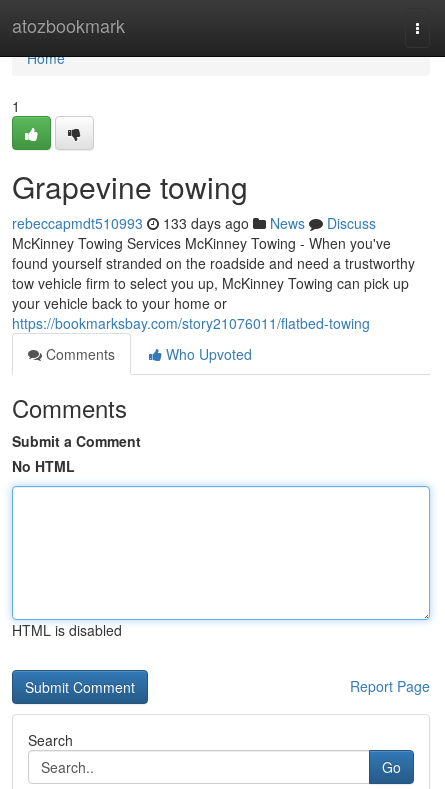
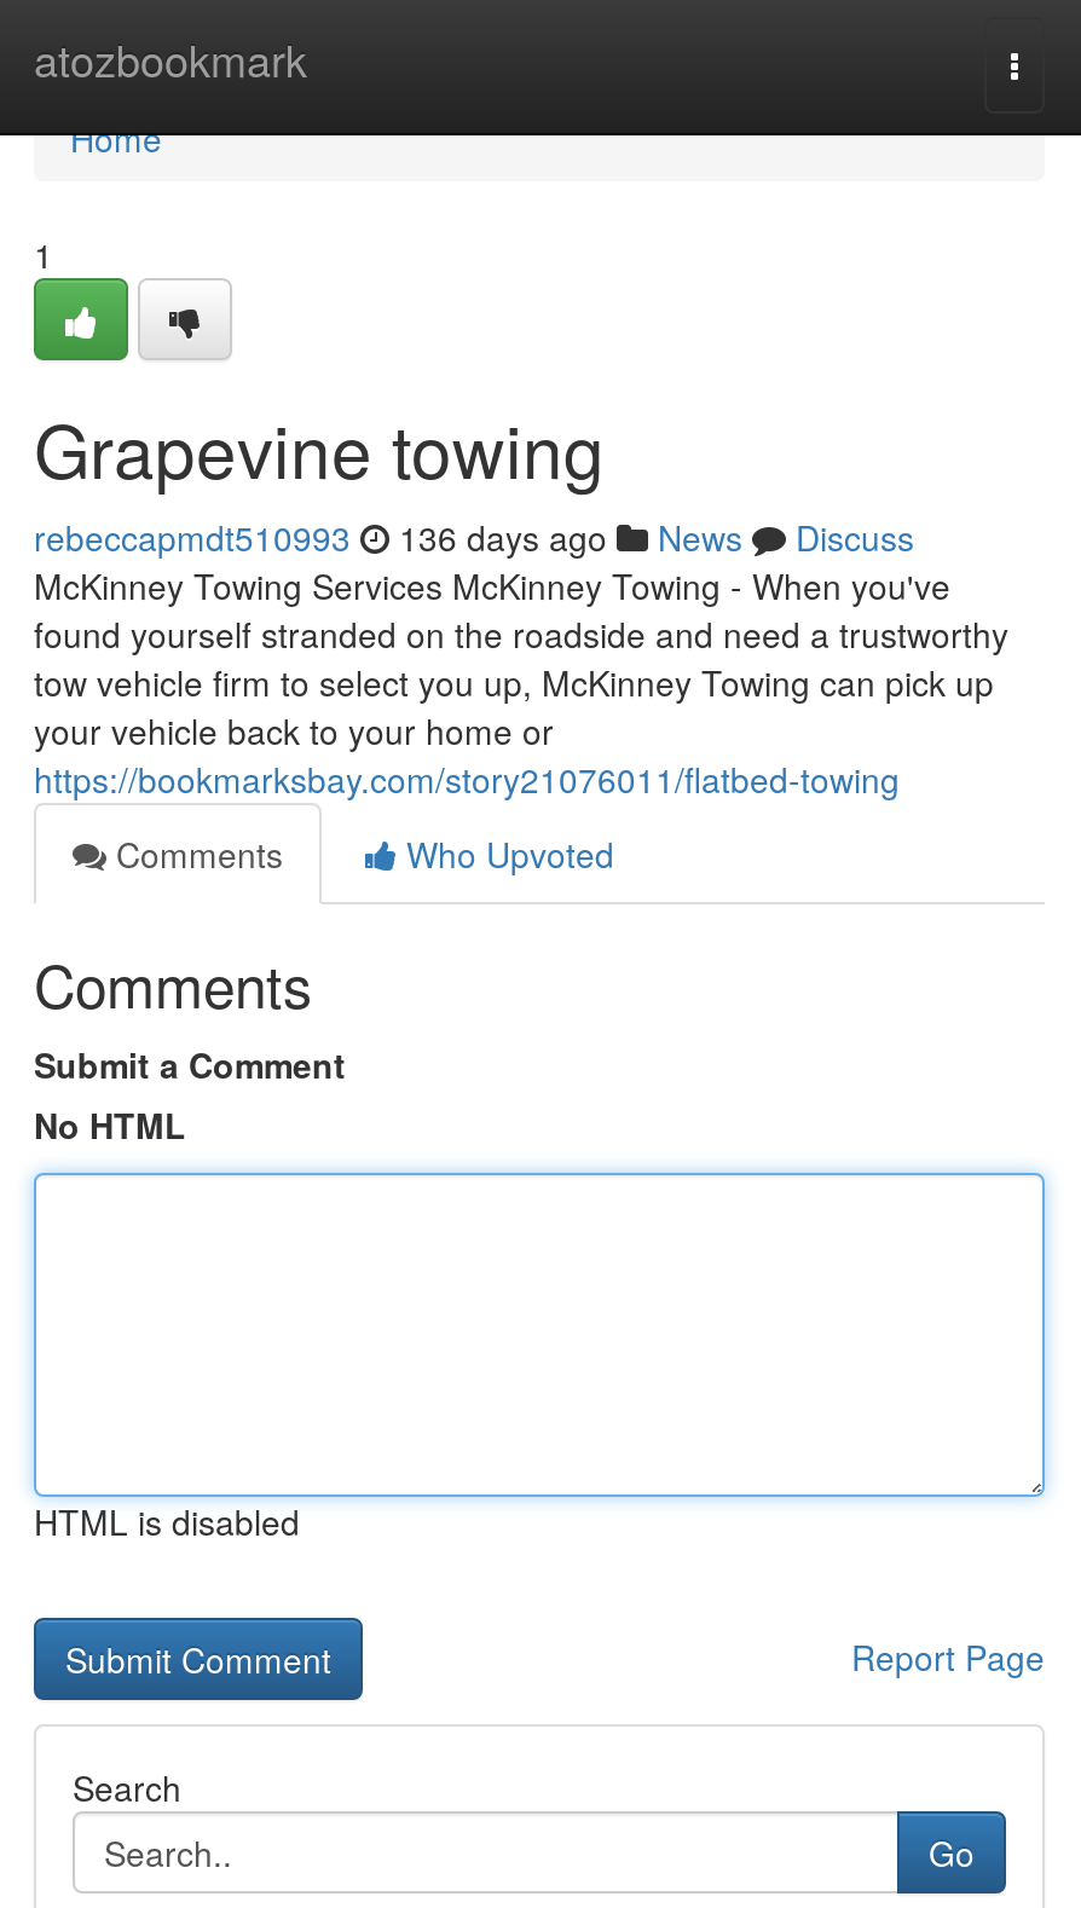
- rebeccapmdt510993 133 days ago News Discuss
+ rebeccapmdt510993 136 days ago News Discuss
